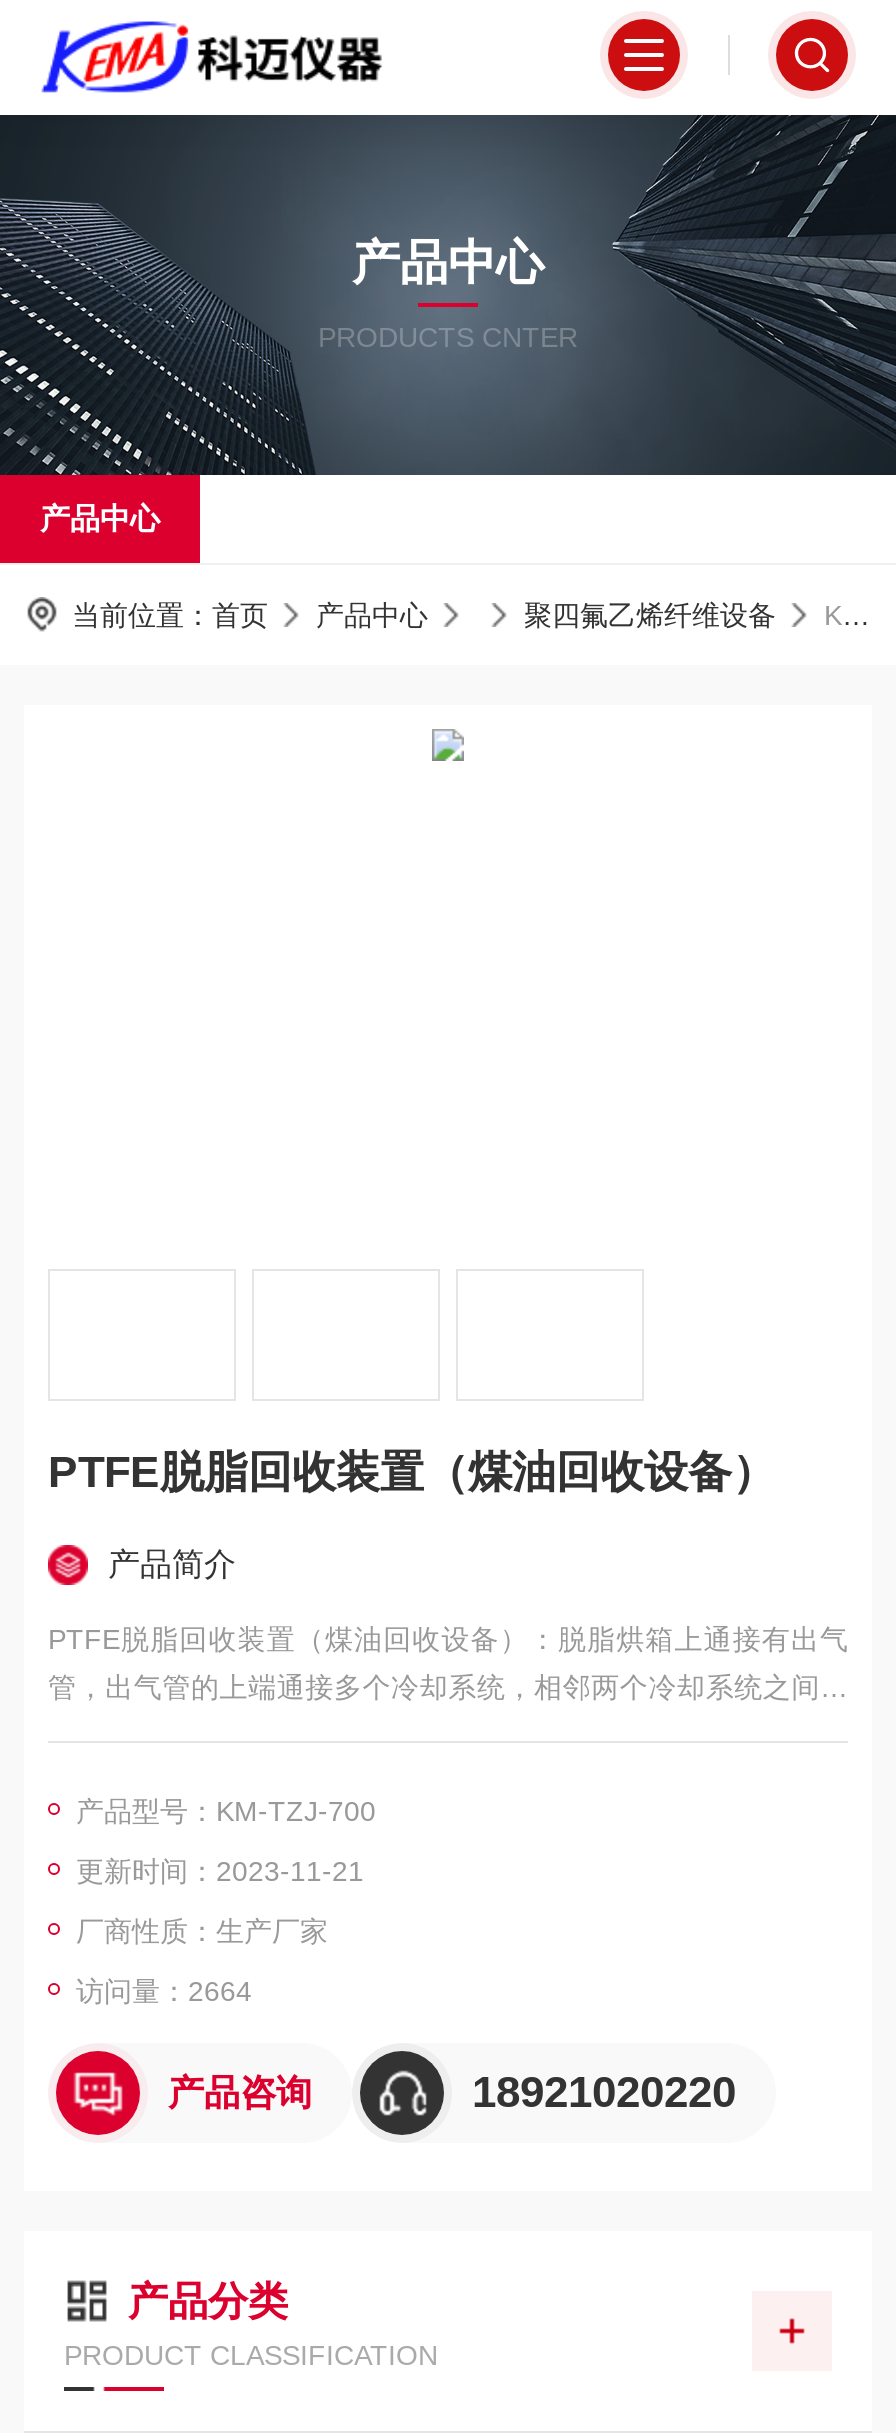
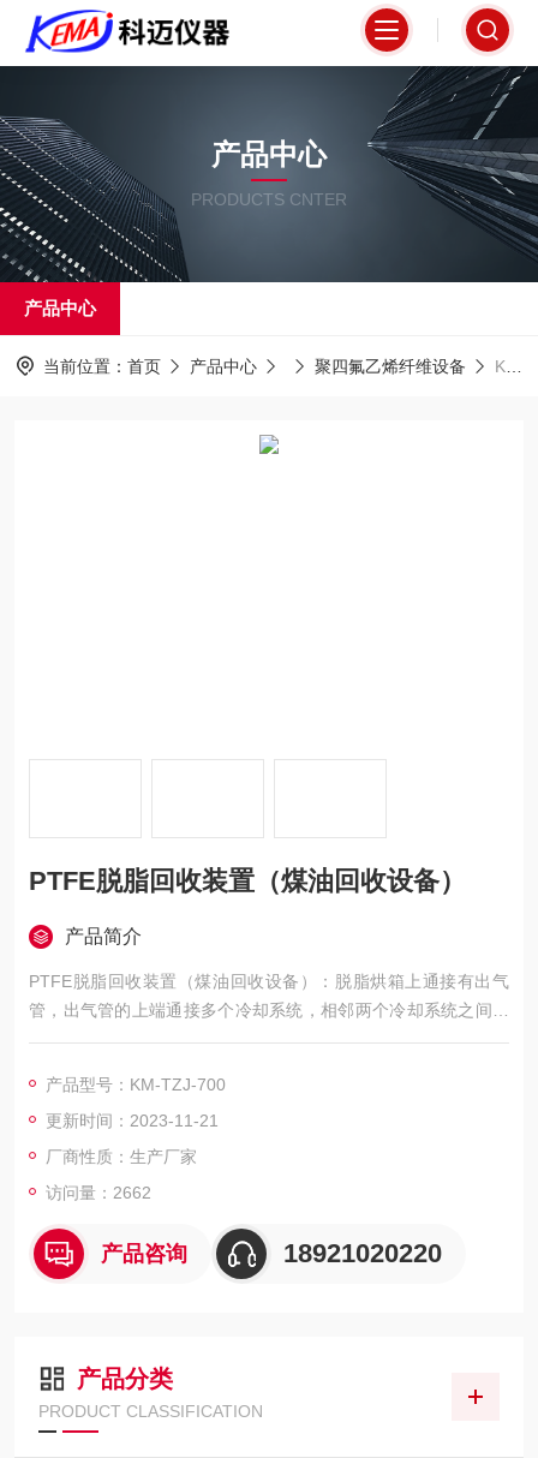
- 访问量：2664
+ 访问量：2662
